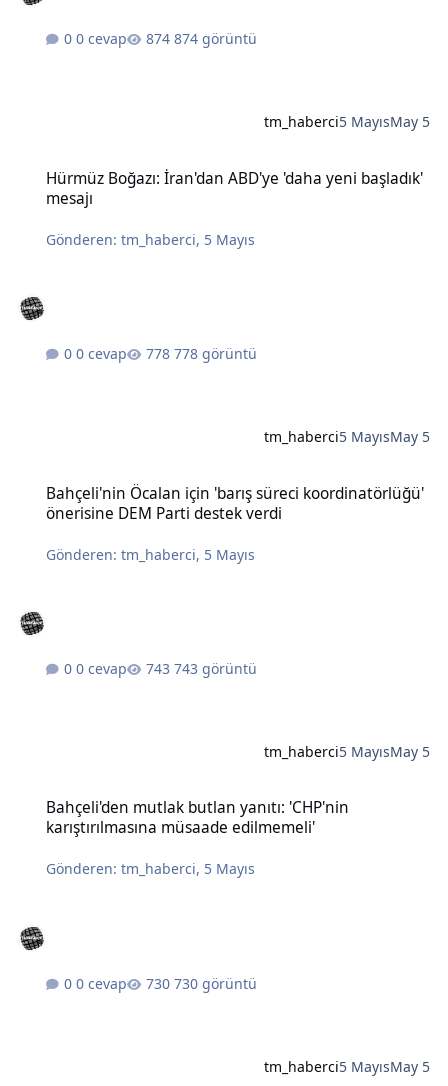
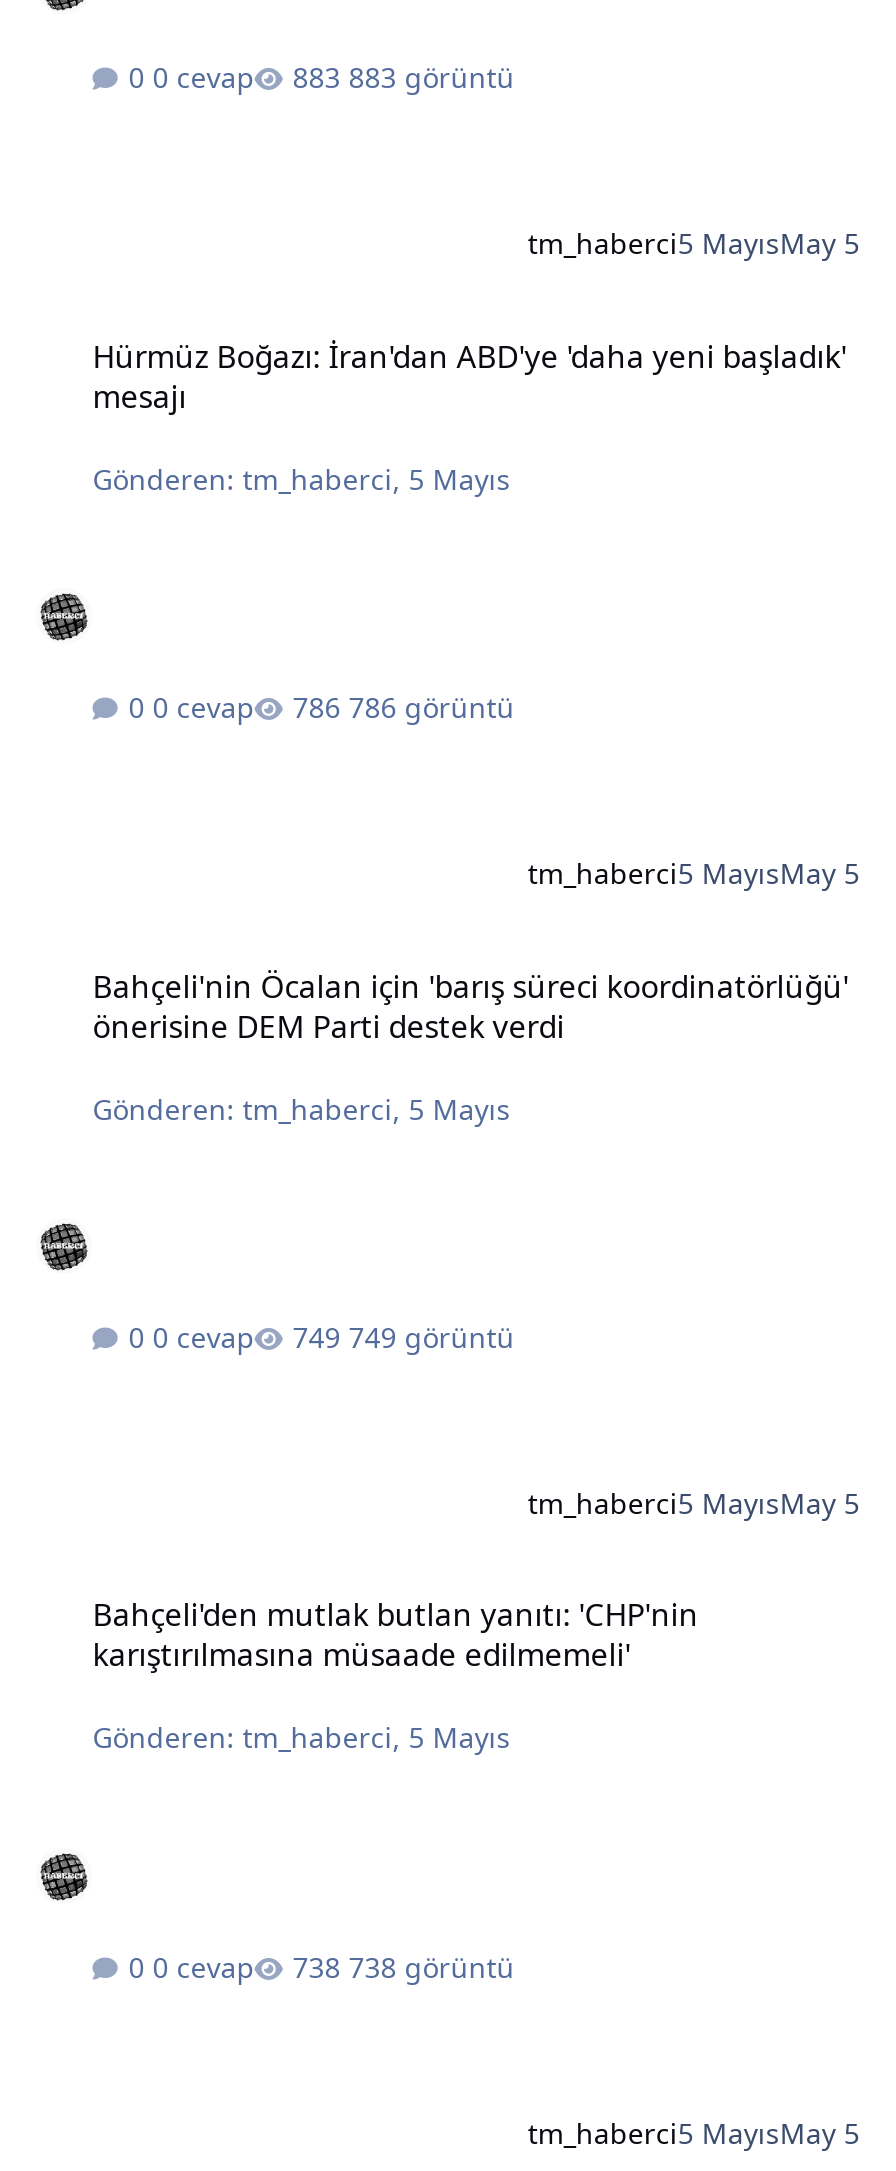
- 874 görüntü
+ 883 görüntü

- 778 görüntü
+ 786 görüntü

- 743 görüntü
+ 749 görüntü

- 730 görüntü
+ 738 görüntü
